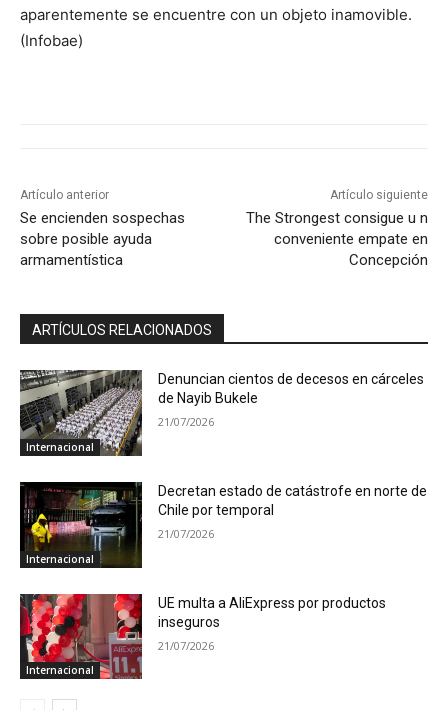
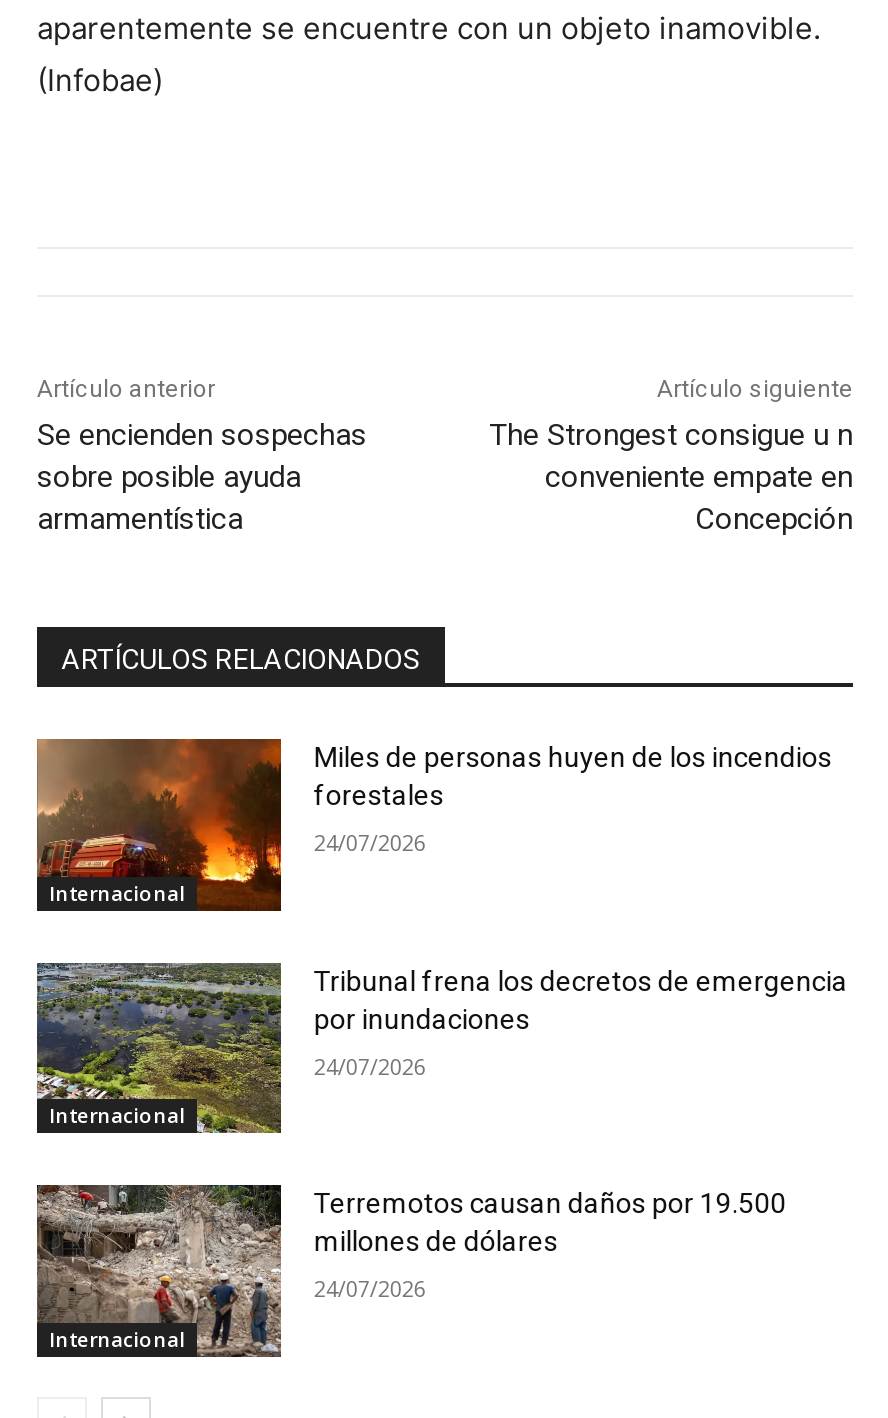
- [image]
- Denuncian cientos de decesos en cárceles
- de Nayib Bukele
+ [image]
+ Miles de personas huyen de los incendios
+ forestales

- 21/07/2026
+ 24/07/2026

- [image]
- Decretan estado de catástrofe en norte de
- Chile por temporal
+ [image]
+ Tribunal frena los decretos de emergencia
+ por inundaciones

- 21/07/2026
+ 24/07/2026

- [image]
- UE multa a AliExpress por productos
- inseguros
+ [image]
+ Terremotos causan daños por 19.500
+ millones de dólares

- 21/07/2026
+ 24/07/2026
